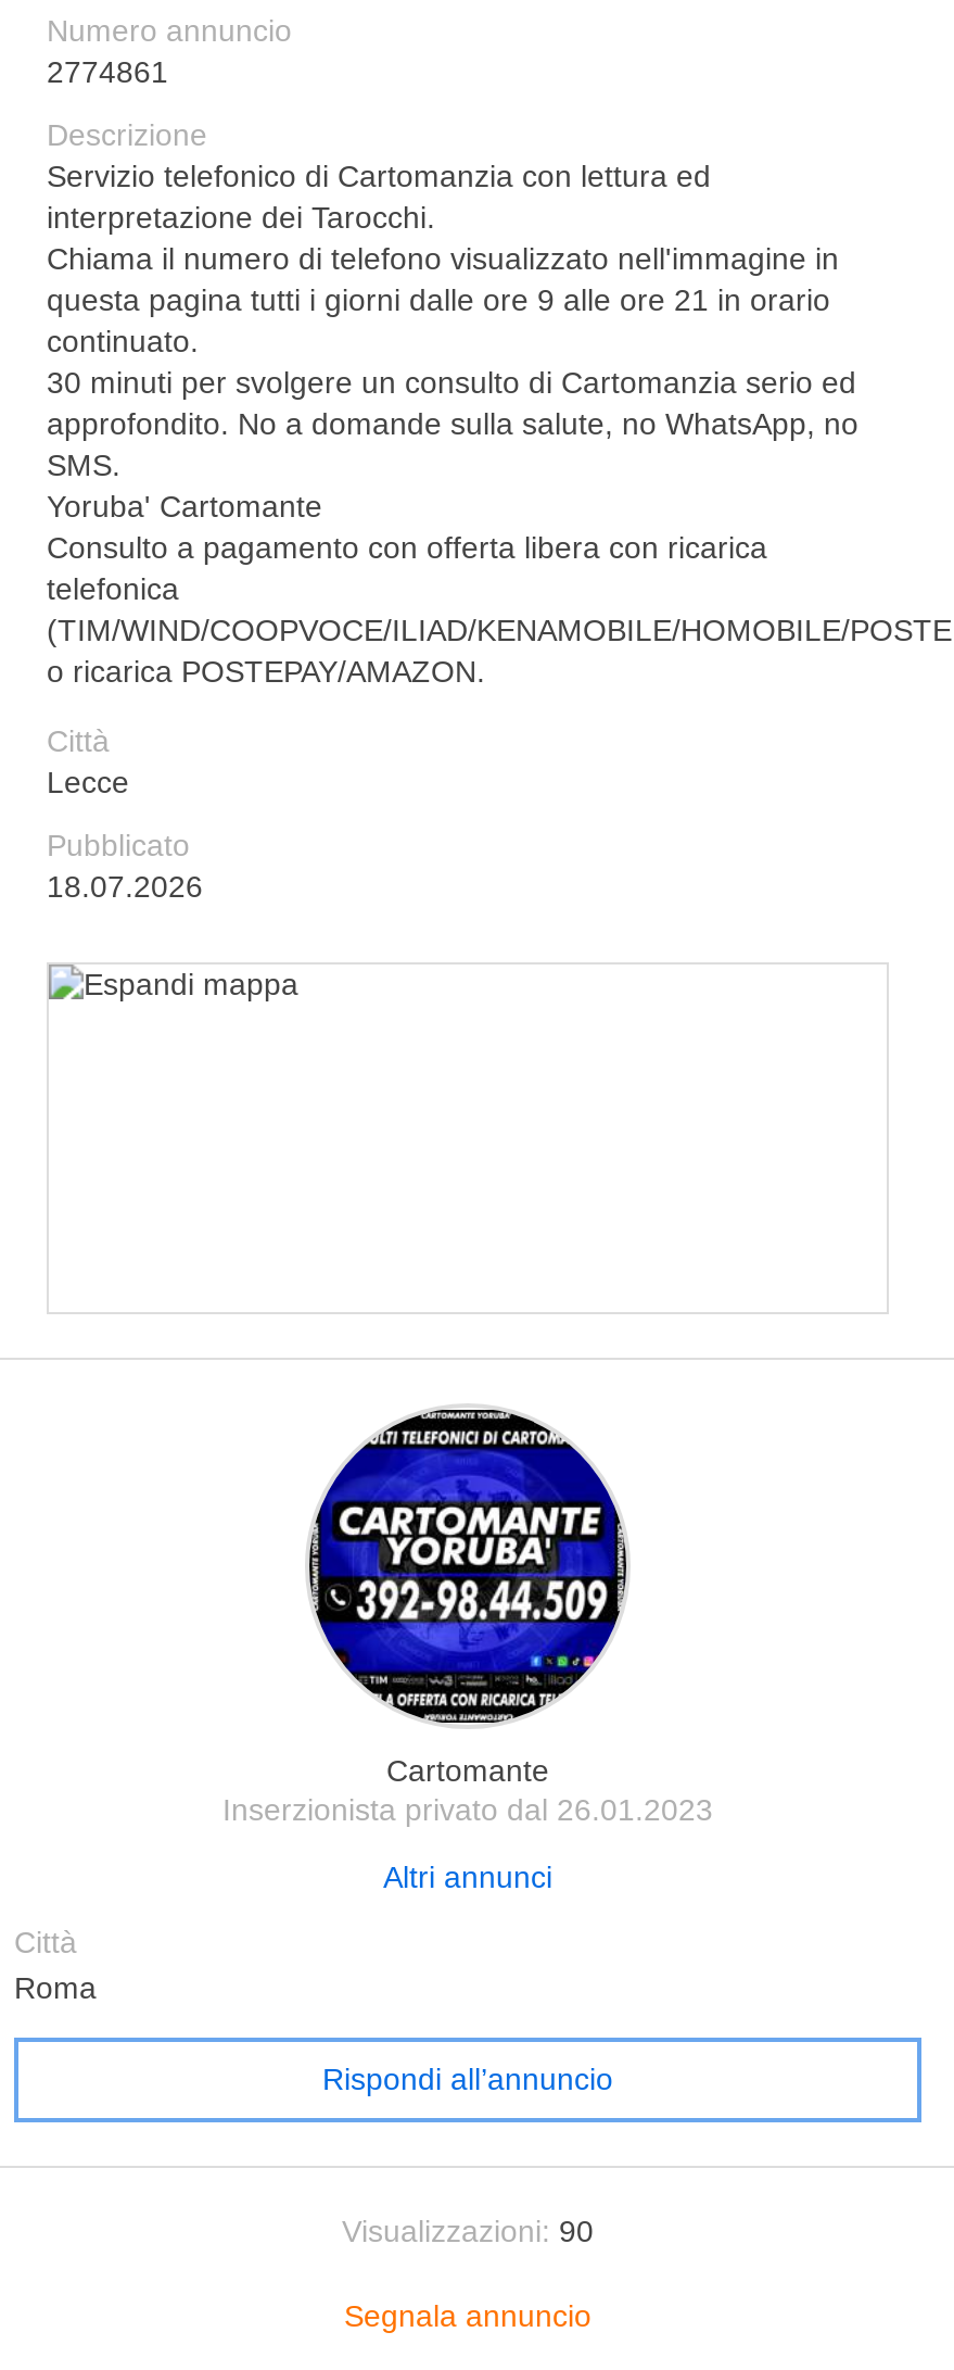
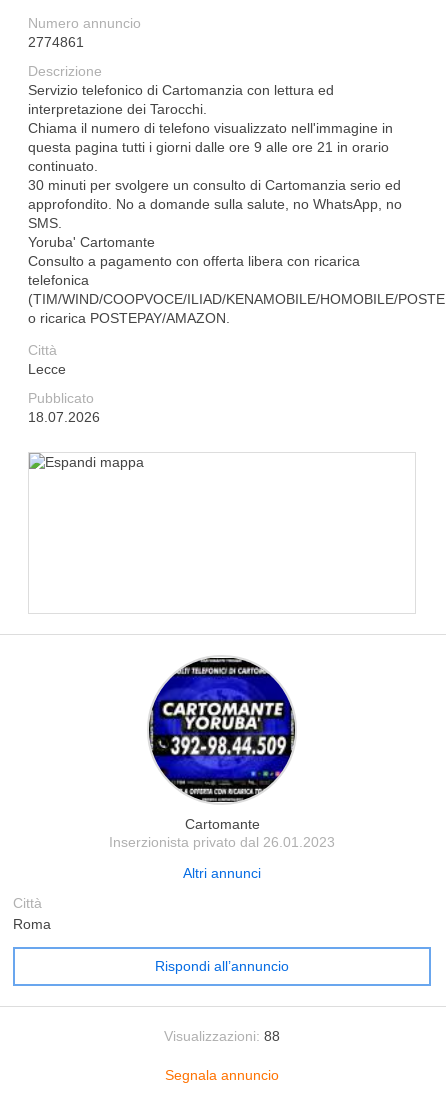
- Visualizzazioni: 90
+ Visualizzazioni: 88
